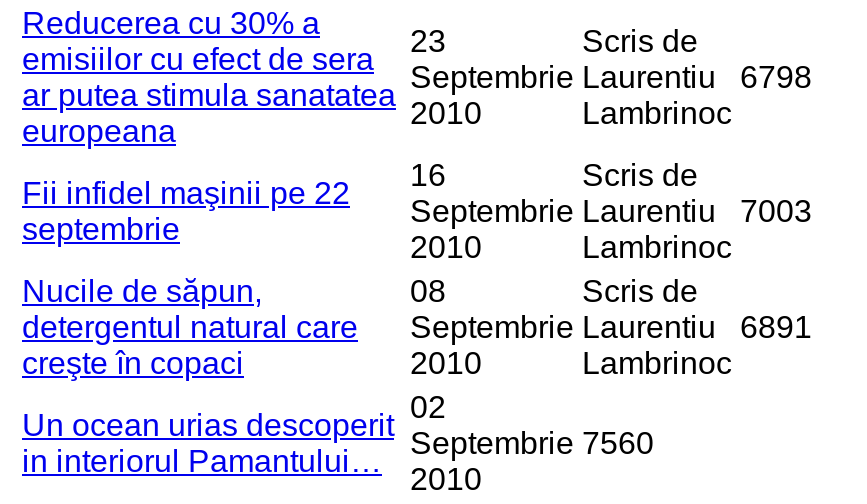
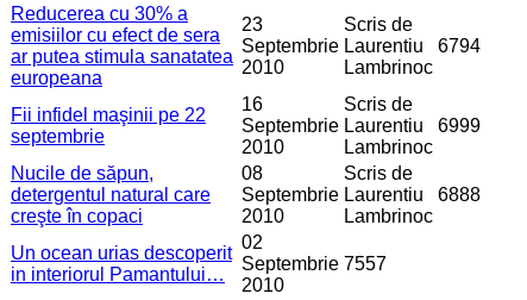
- Septembrie Laurentiu 6798
+ Septembrie Laurentiu 6794

- Septembrie Laurentiu 7003
+ Septembrie Laurentiu 6999

- detergentul natural care Septembrie Laurentiu 6891
+ detergentul natural care Septembrie Laurentiu 6888

- Septembrie 7560
+ Septembrie 7557
